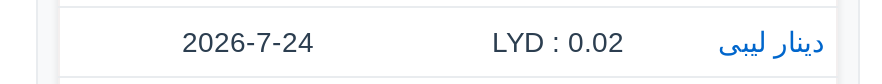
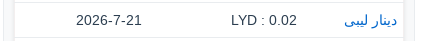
- 2026-7-24
+ 2026-7-21
